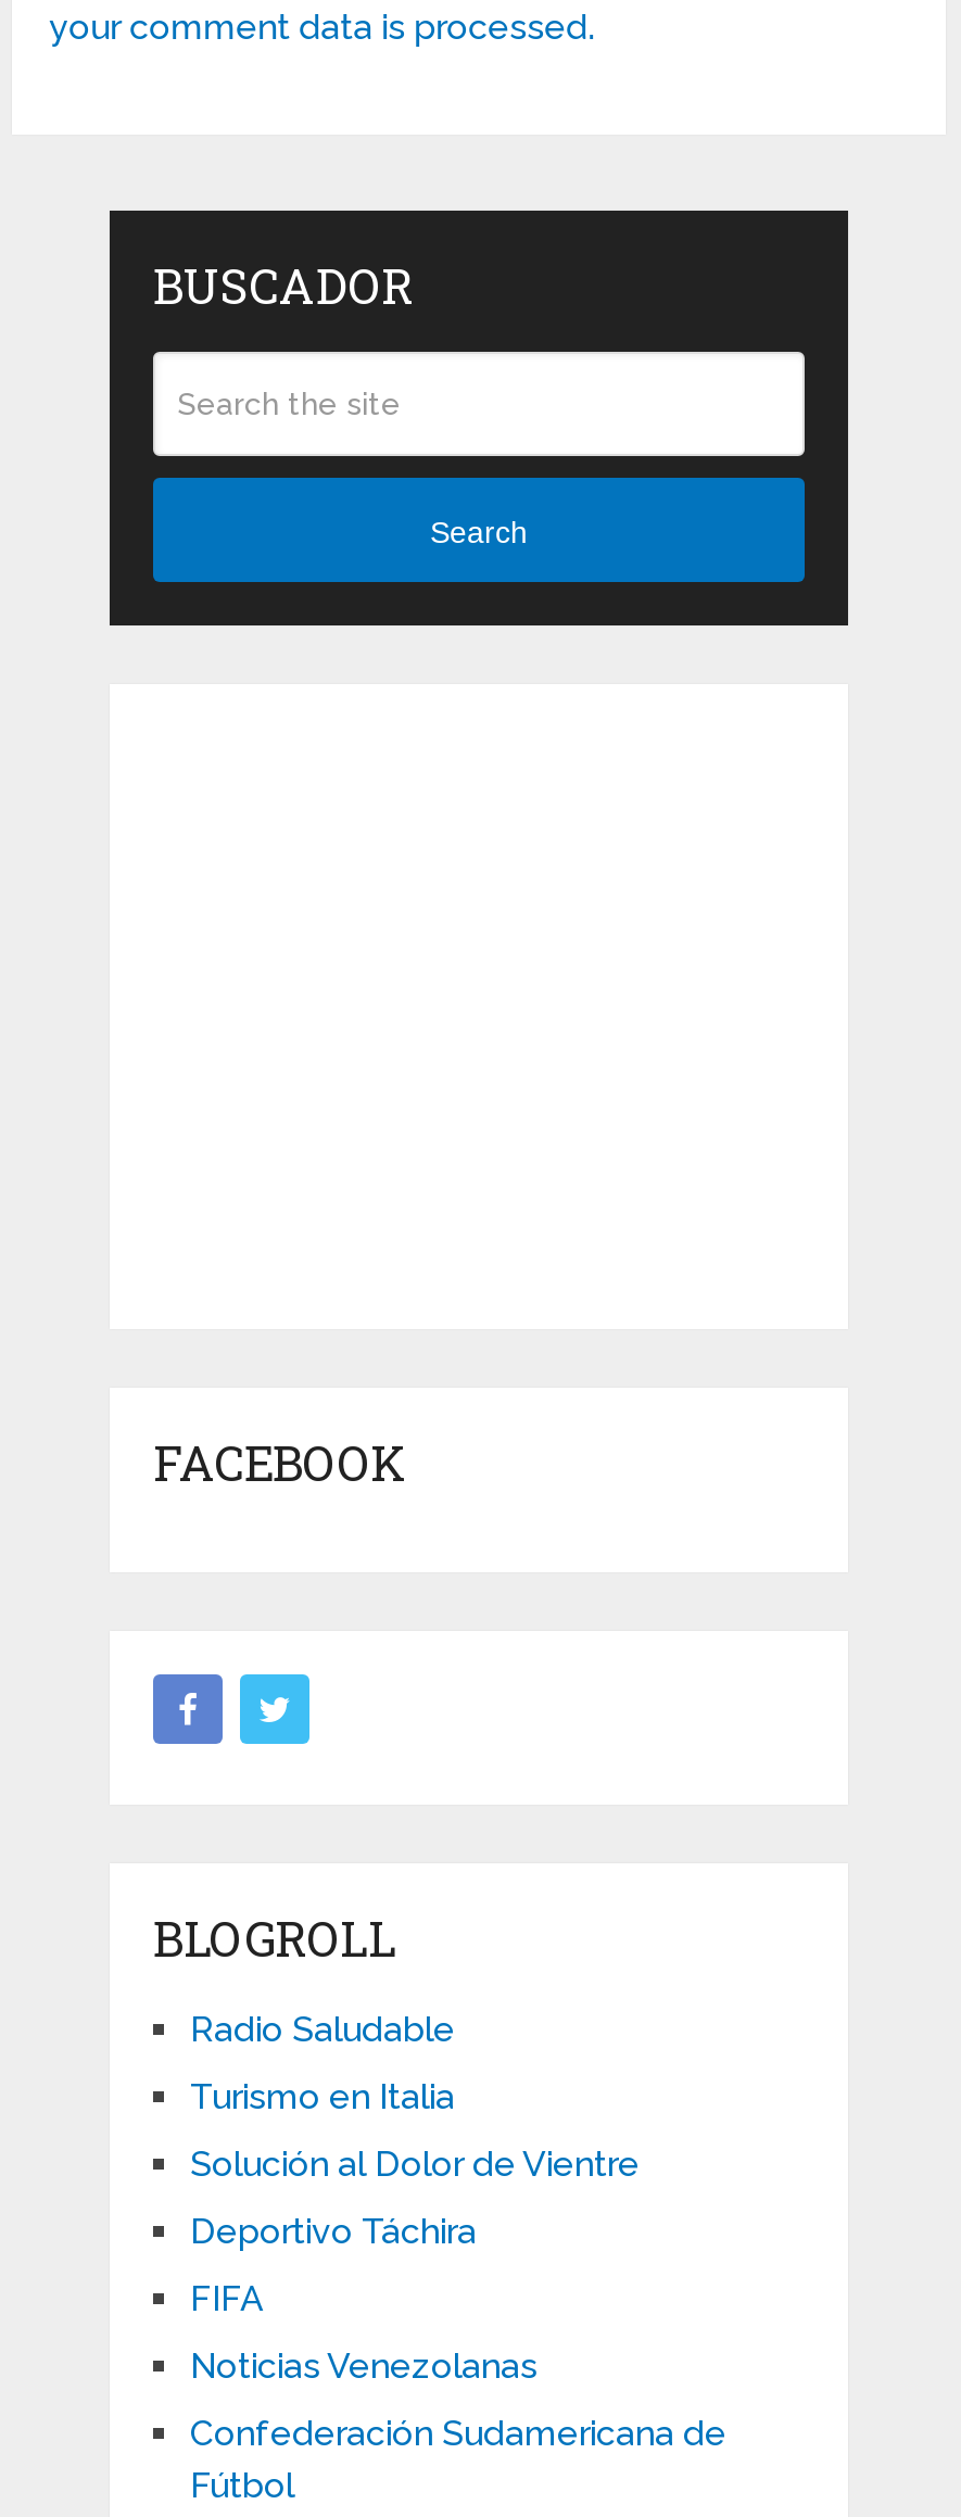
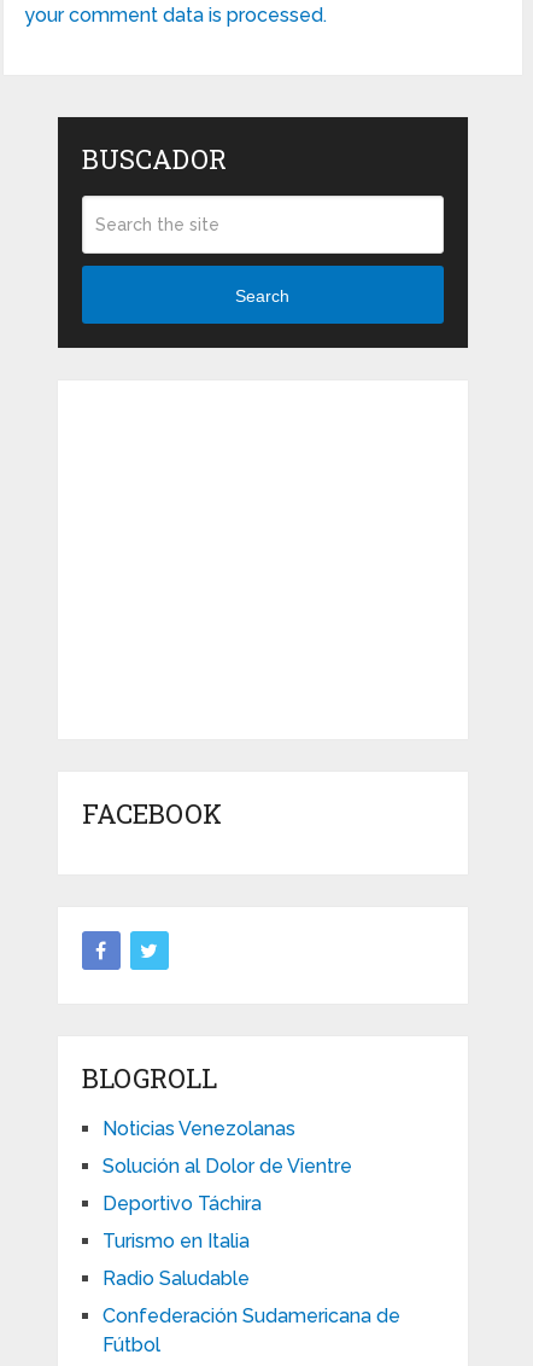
moved down: Radio Saludable

moved down: Turismo en Italia

- FIFA

moved up: Noticias Venezolanas
